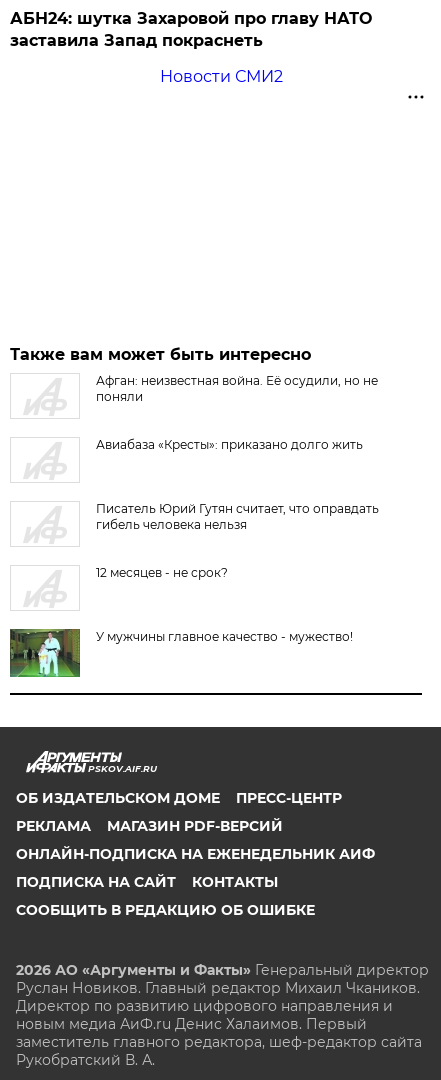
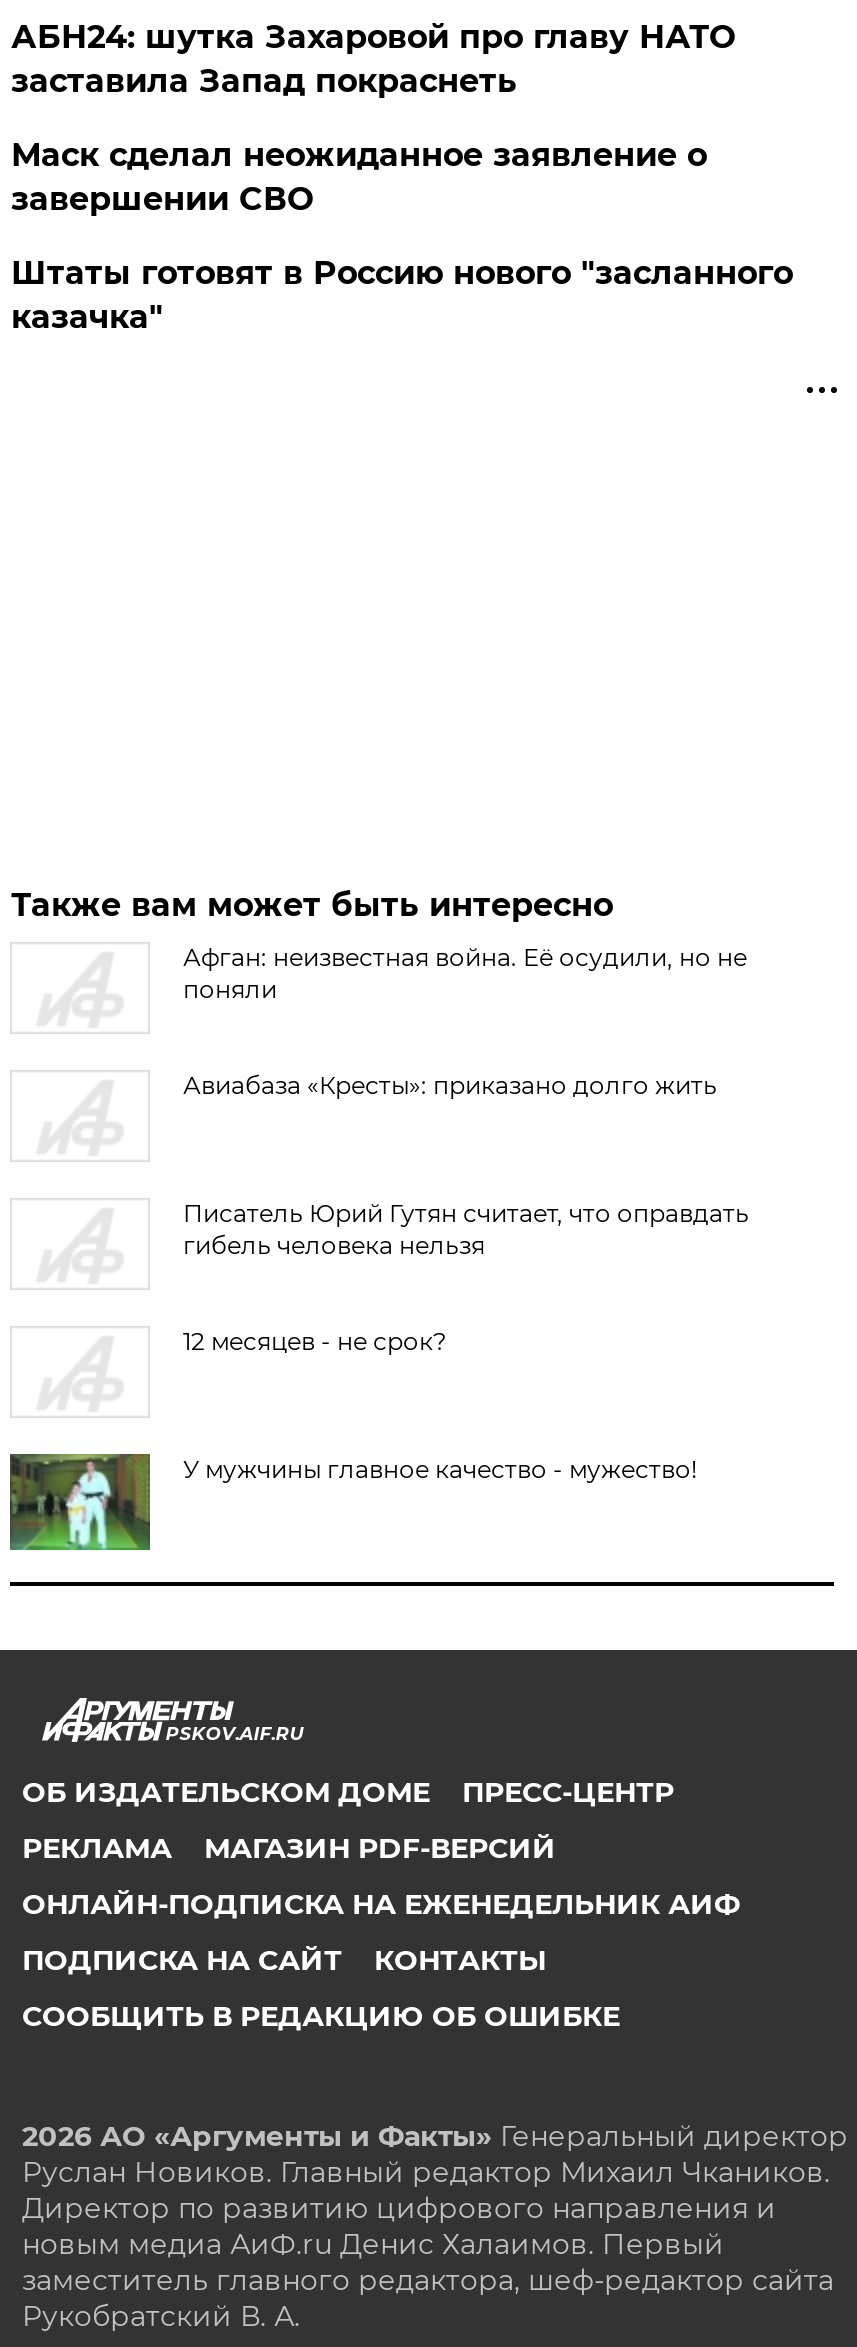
- Новости СМИ2
+ Маск сделал неожиданное заявление о
+ завершении СВО
+ Штаты готовят в Россию нового "засланного
+ казачка"
